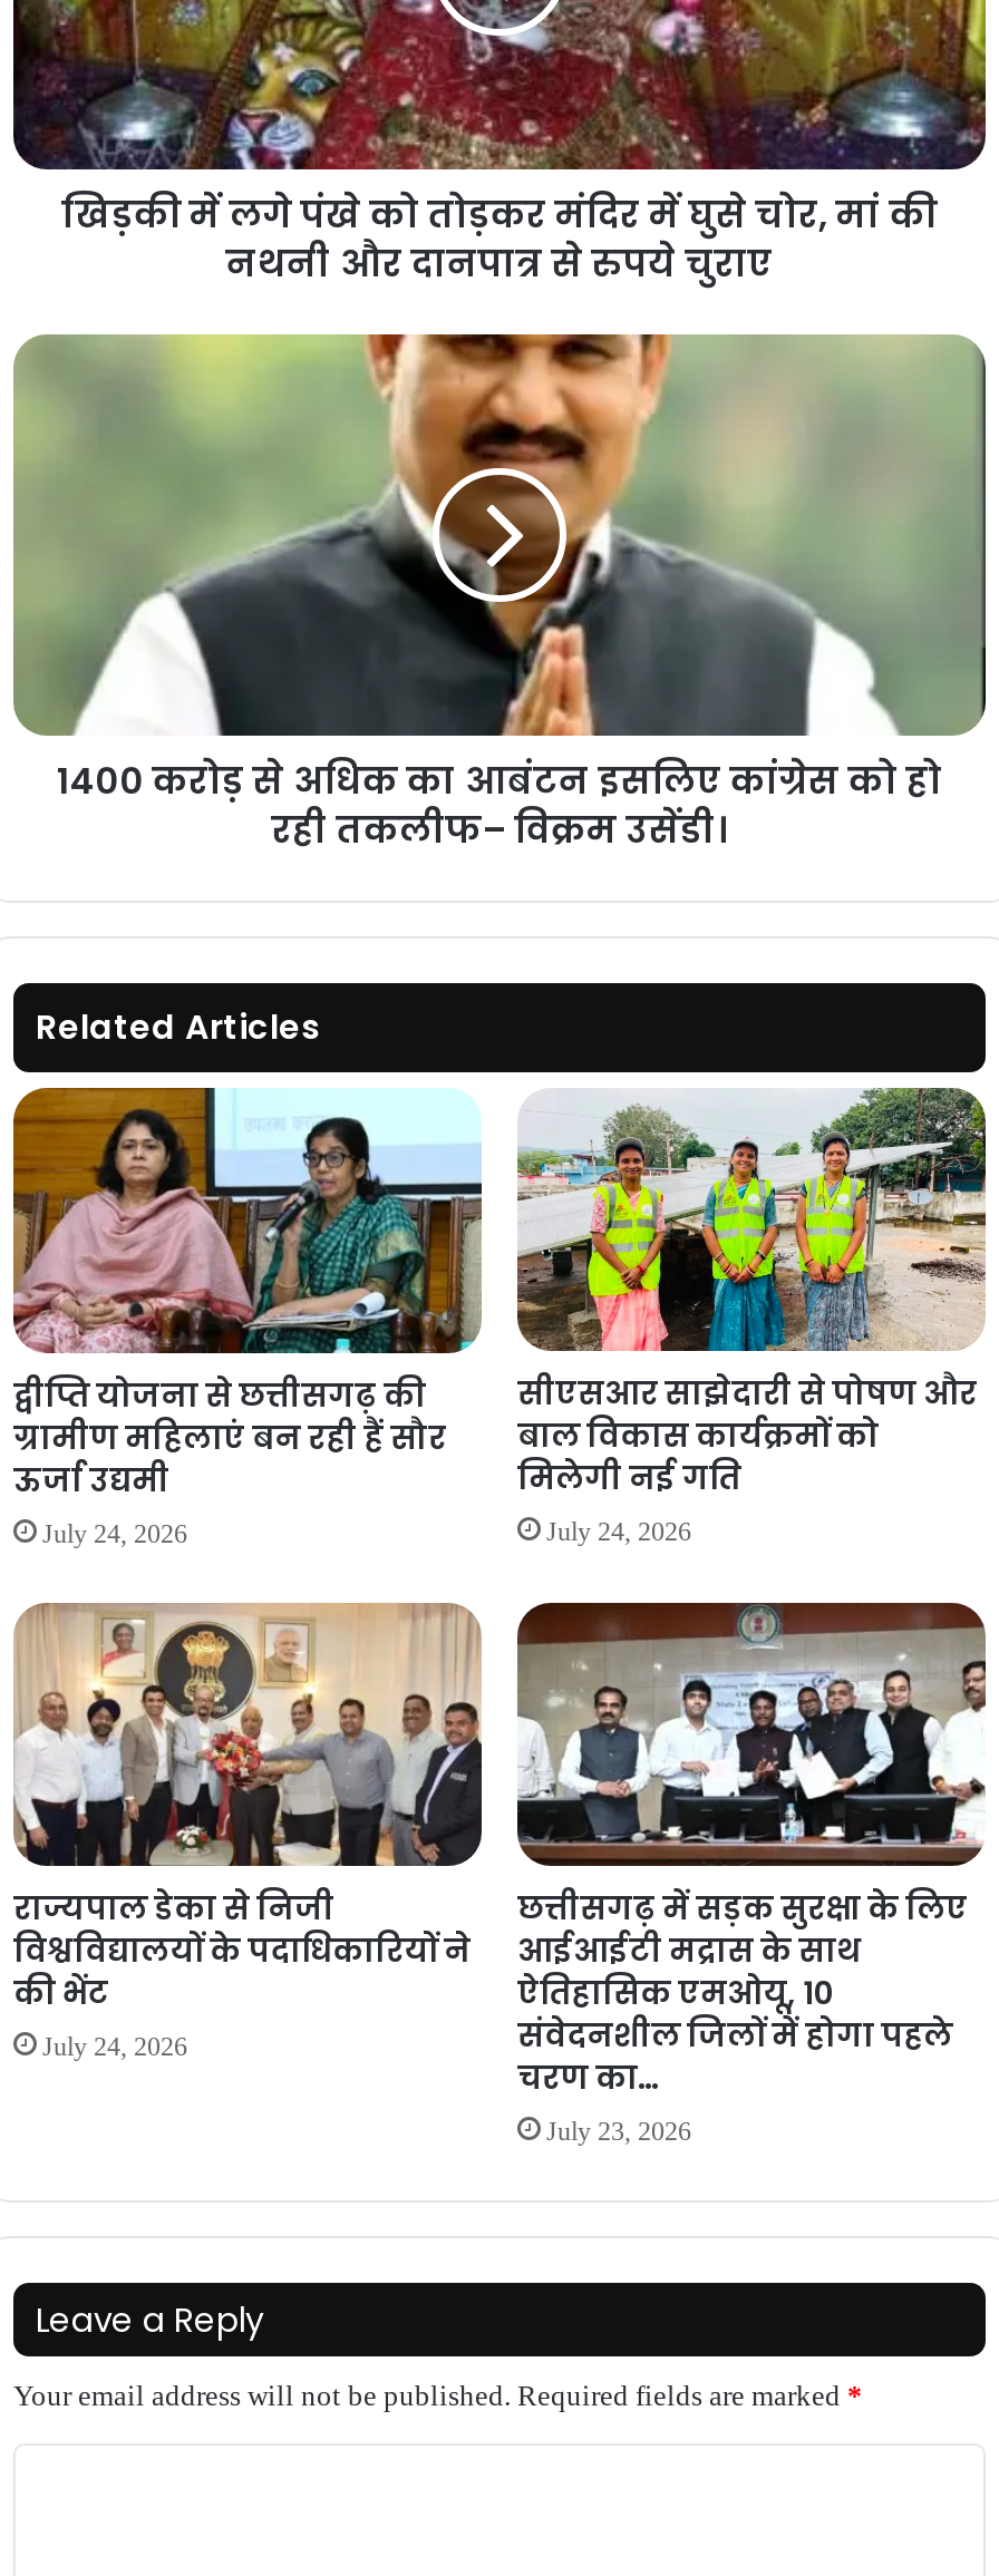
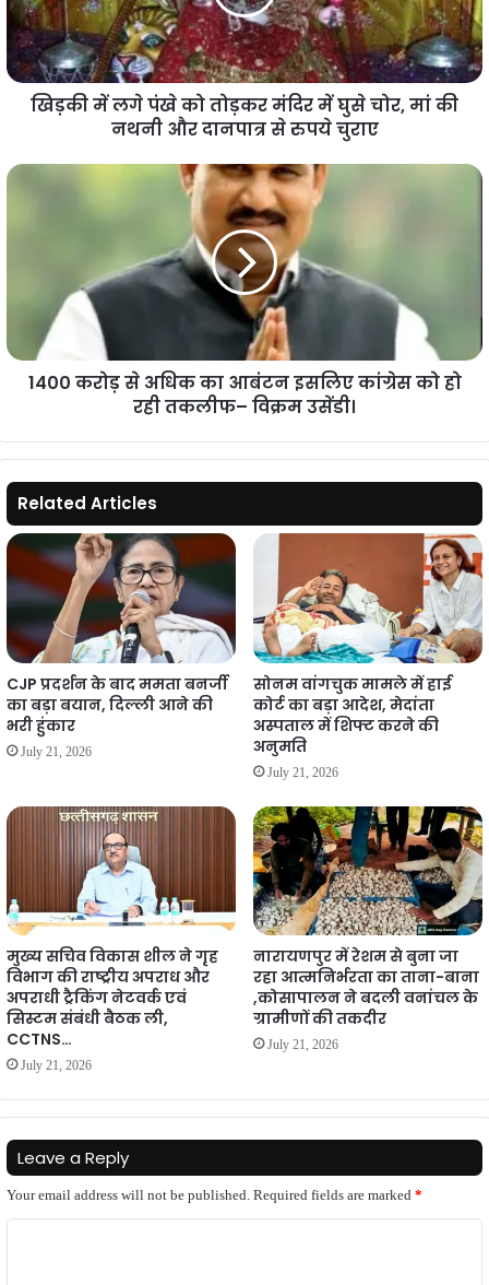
- [image]
- द्वीप्ति योजना से छत्तीसगढ़ की
- ग्रामीण महिलाएं बन रही हैं सौर
- ऊर्जा उद्यमी
- July 24, 2026
+ [image]
+ CJP प्रदर्शन के बाद ममता बनर्जी
+ का बड़ा बयान, दिल्ली आने की
+ भरी हुंकार
+ July 21, 2026

- [image]
- सीएसआर साझेदारी से पोषण और
- बाल विकास कार्यक्रमों को
- मिलेगी नई गति
- July 24, 2026
+ [image]
+ सोनम वांगचुक मामले में हाई
+ कोर्ट का बड़ा आदेश, मेदांता
+ अस्पताल में शिफ्ट करने की
+ अनुमति
+ July 21, 2026

- [image]
- राज्यपाल डेका से निजी
- विश्वविद्यालयों के पदाधिकारियों ने
- की भेंट
- July 24, 2026
+ [image]
+ मुख्य सचिव विकास शील ने गृह
+ विभाग की राष्ट्रीय अपराध और
+ अपराधी ट्रैकिंग नेटवर्क एवं
+ सिस्टम संबंधी बैठक ली,
+ CCTNS…
+ July 21, 2026

- [image]
- छत्तीसगढ़ में सड़क सुरक्षा के लिए
- आईआईटी मद्रास के साथ
- ऐतिहासिक एमओयू, 10
- संवेदनशील जिलों में होगा पहले
- चरण का…
- July 23, 2026
+ [image]
+ नारायणपुर में रेशम से बुना जा
+ रहा आत्मनिर्भरता का ताना-बाना
+ ,कोसापालन ने बदली वनांचल के
+ ग्रामीणों की तकदीर
+ July 21, 2026
